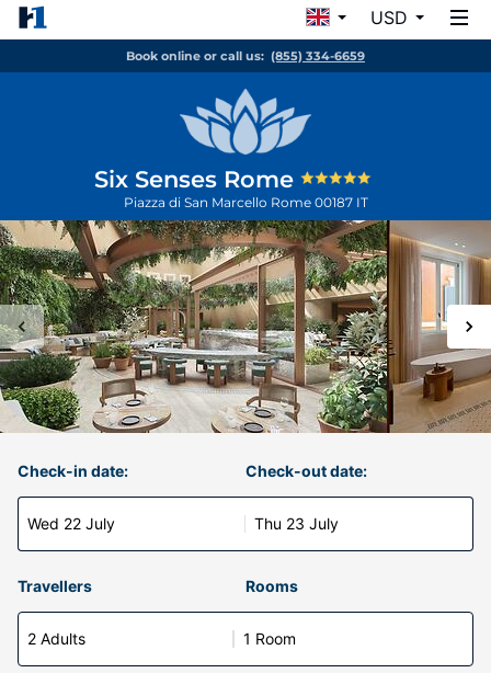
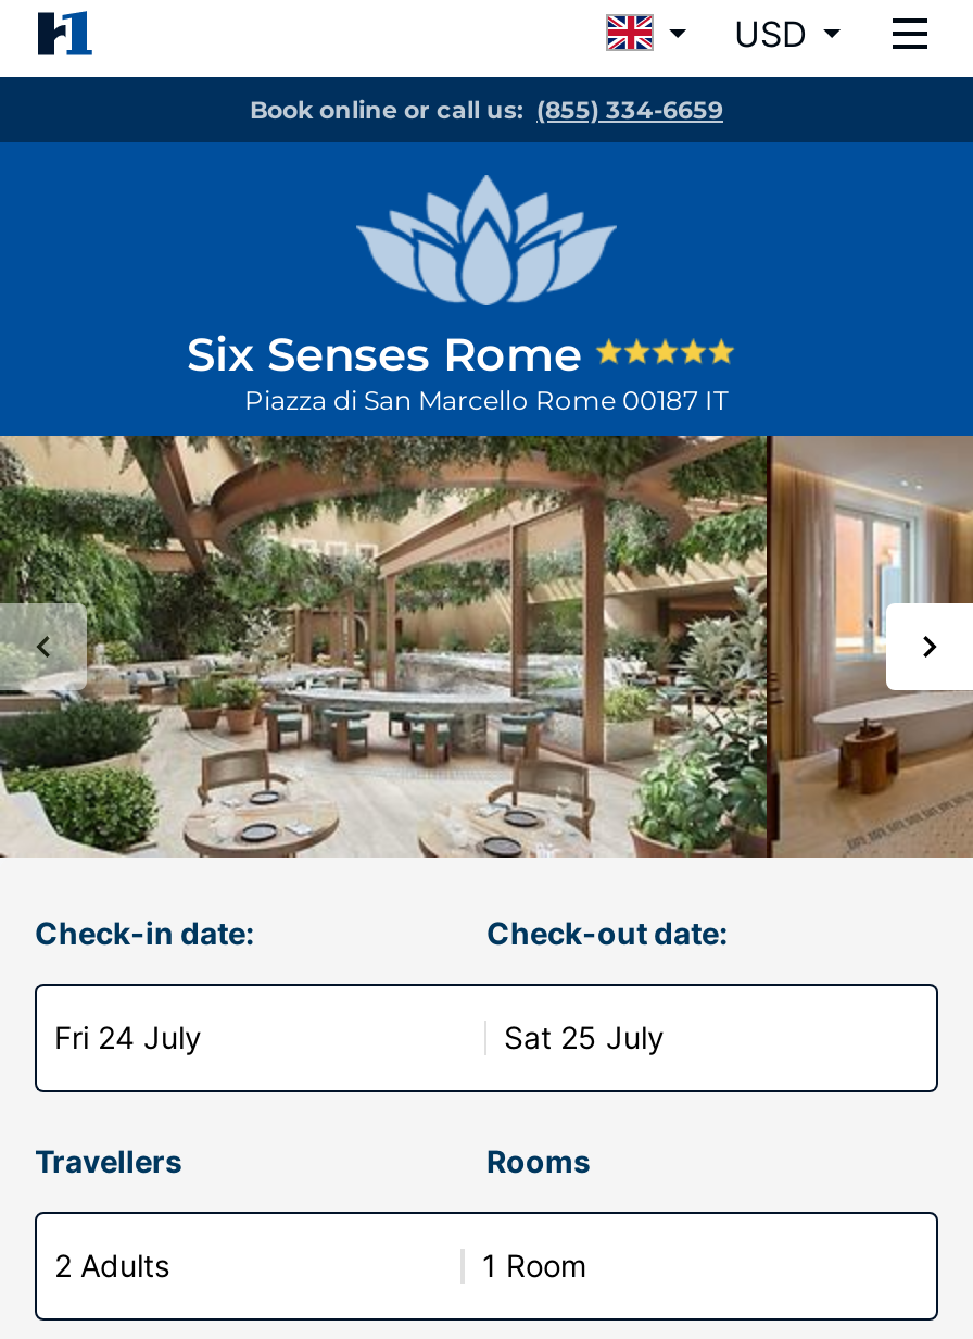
- Wed 22 July
+ Fri 24 July

- Thu 23 July
+ Sat 25 July
